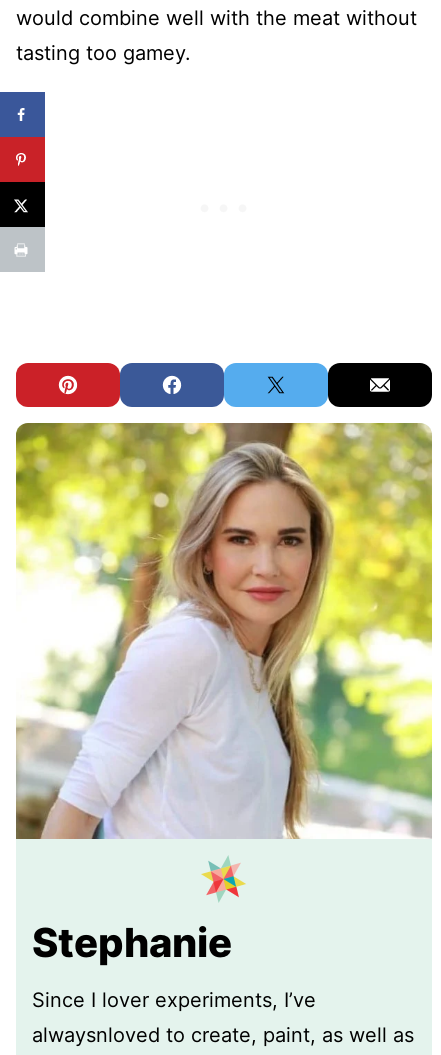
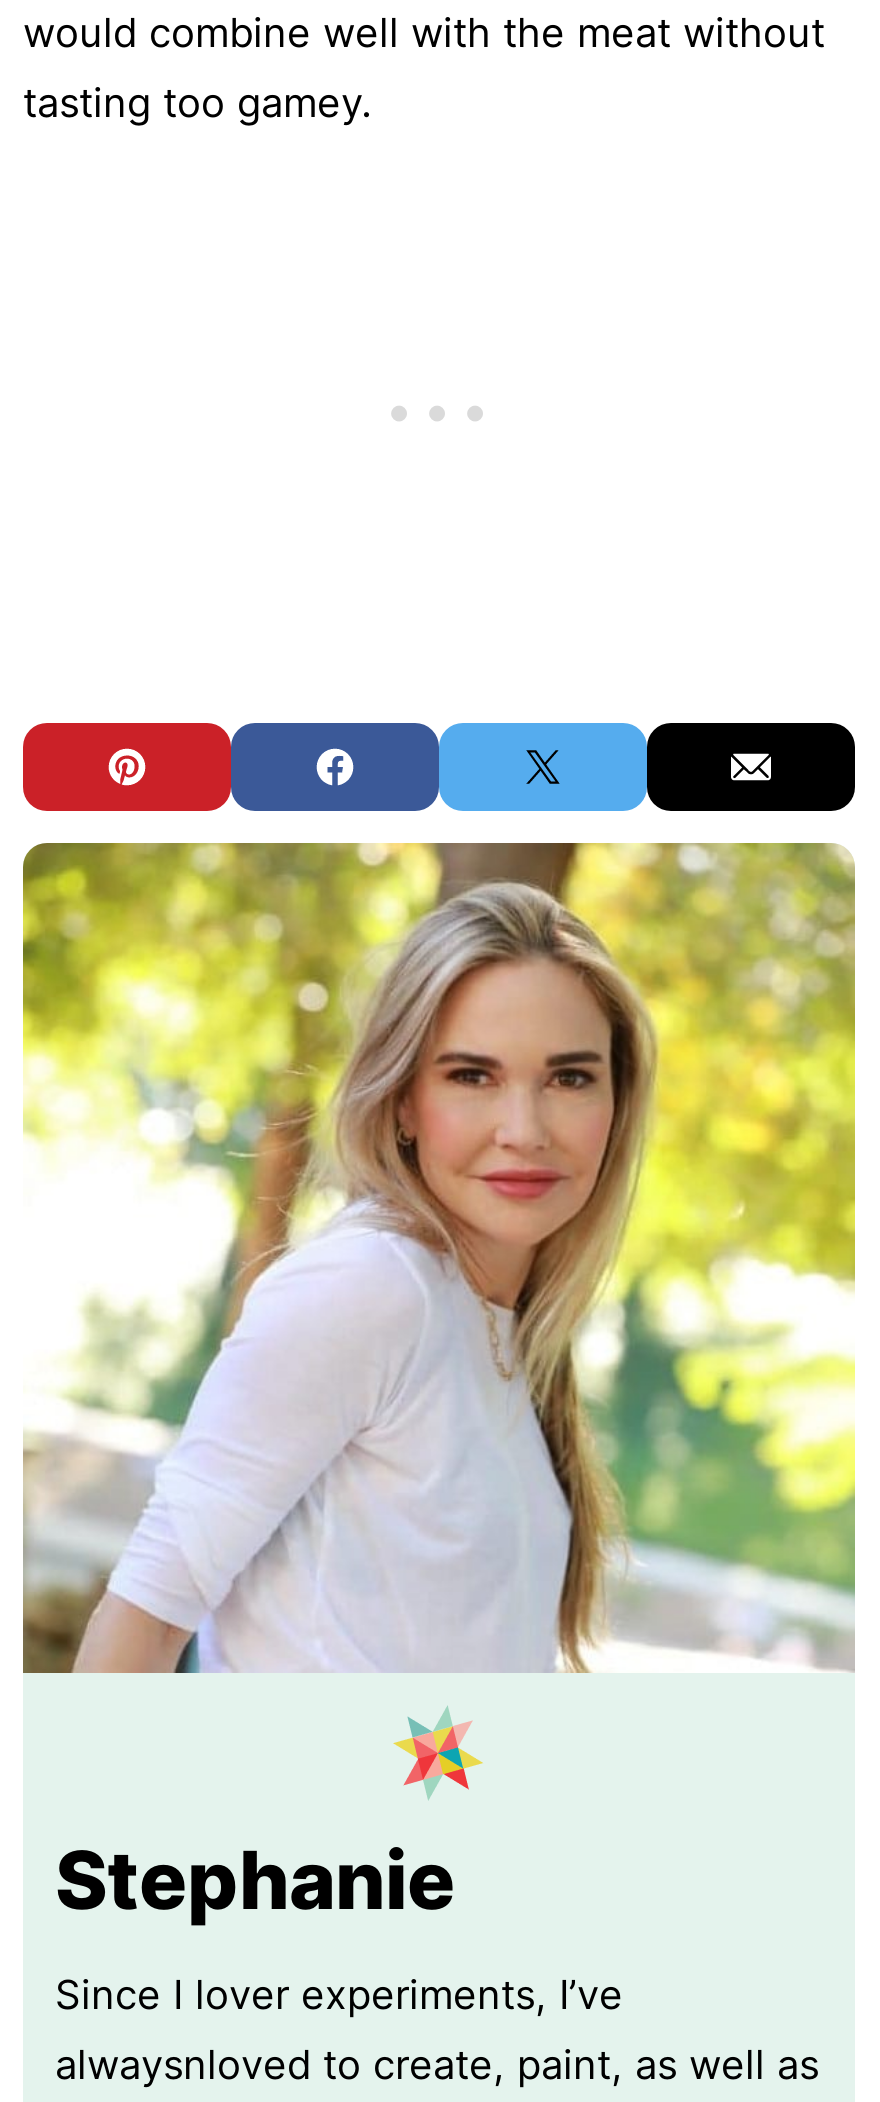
- [image]
